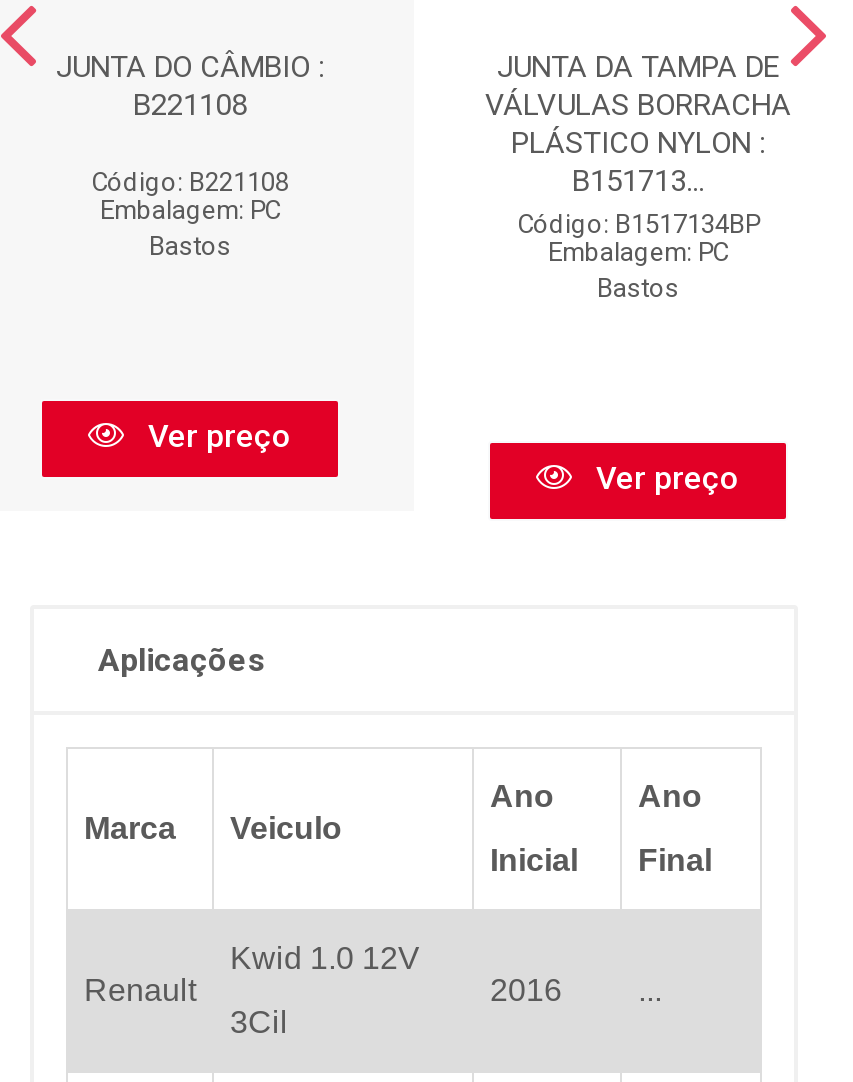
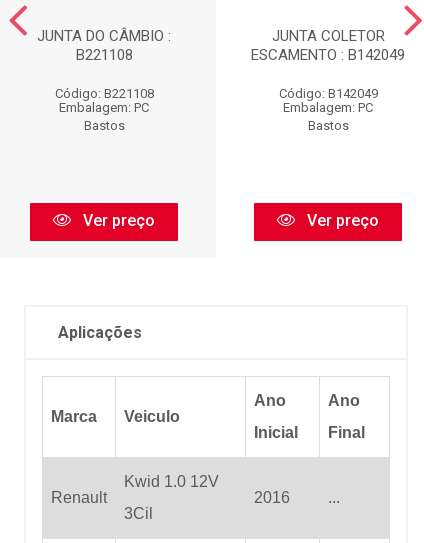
- JUNTA DA TAMPA DE
- VÁLVULAS BORRACHA
- PLÁSTICO NYLON :
- B151713...
- Código: B1517134BP
+ JUNTA COLETOR
+ ESCAMENTO : B142049
+ Código: B142049

moved up: Embalagem: PC | Bastos | Ver preço
